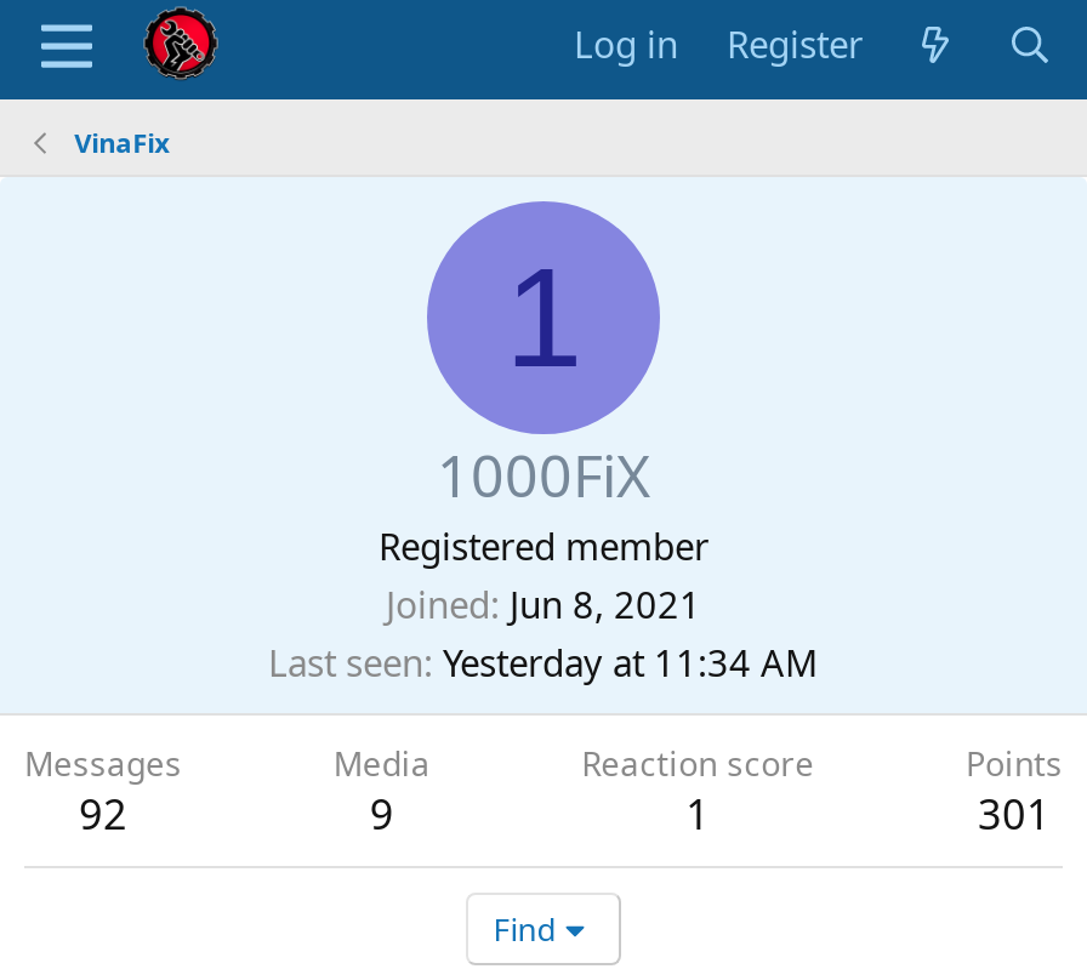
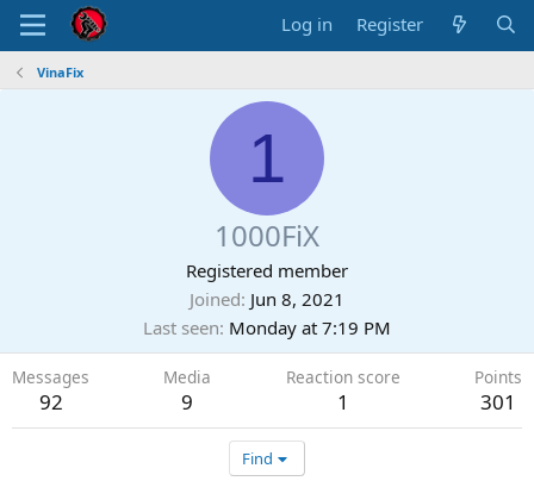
- Last seen Yesterday at 11:34 AM
+ Last seen Monday at 7:19 PM
